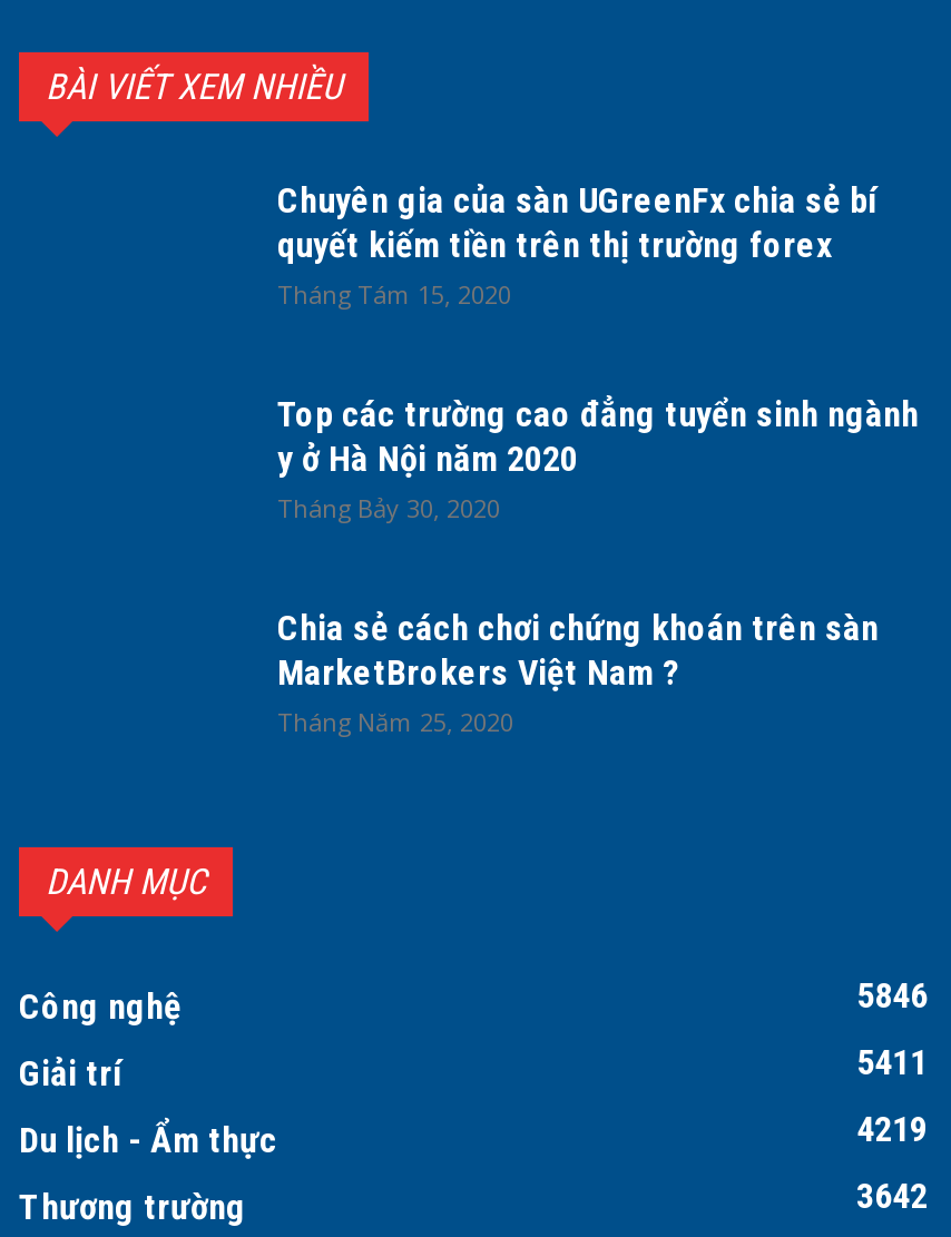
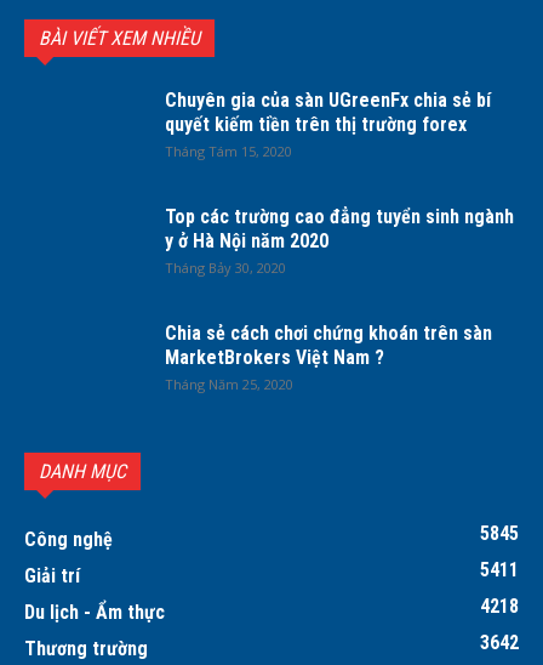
- 5846
+ 5845

- 4219
+ 4218
